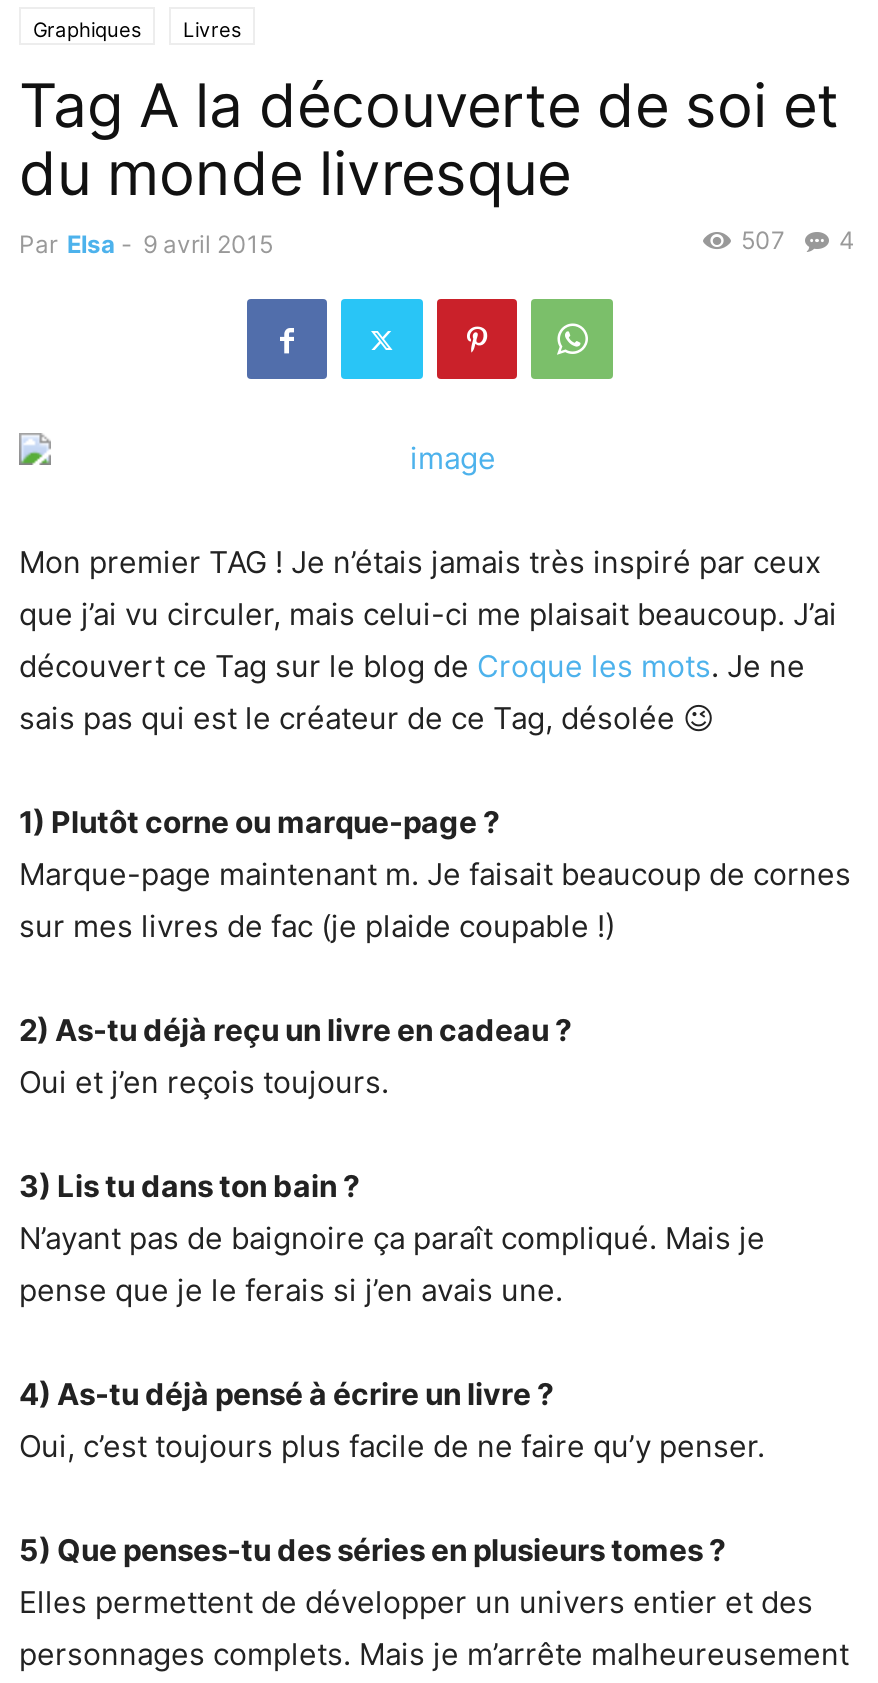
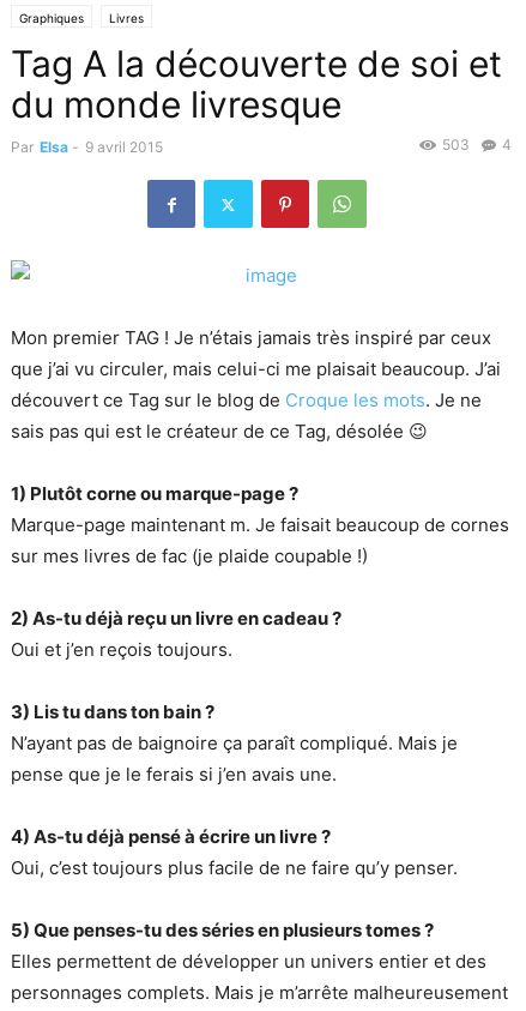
- 507 4
+ 503 4
